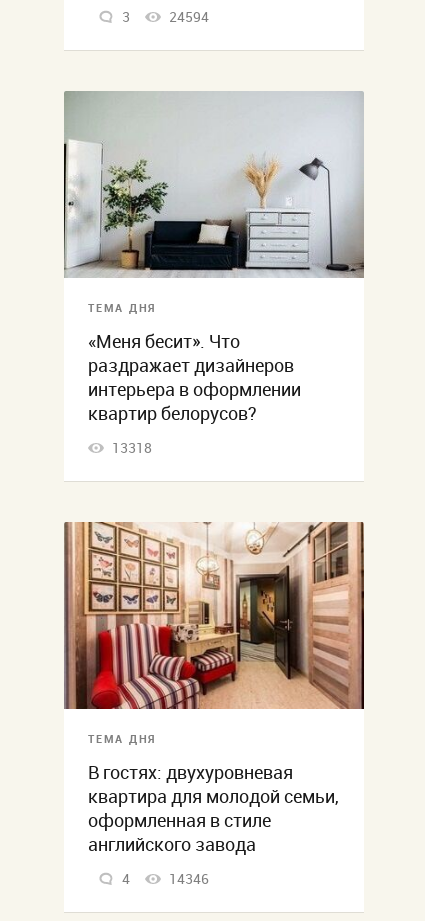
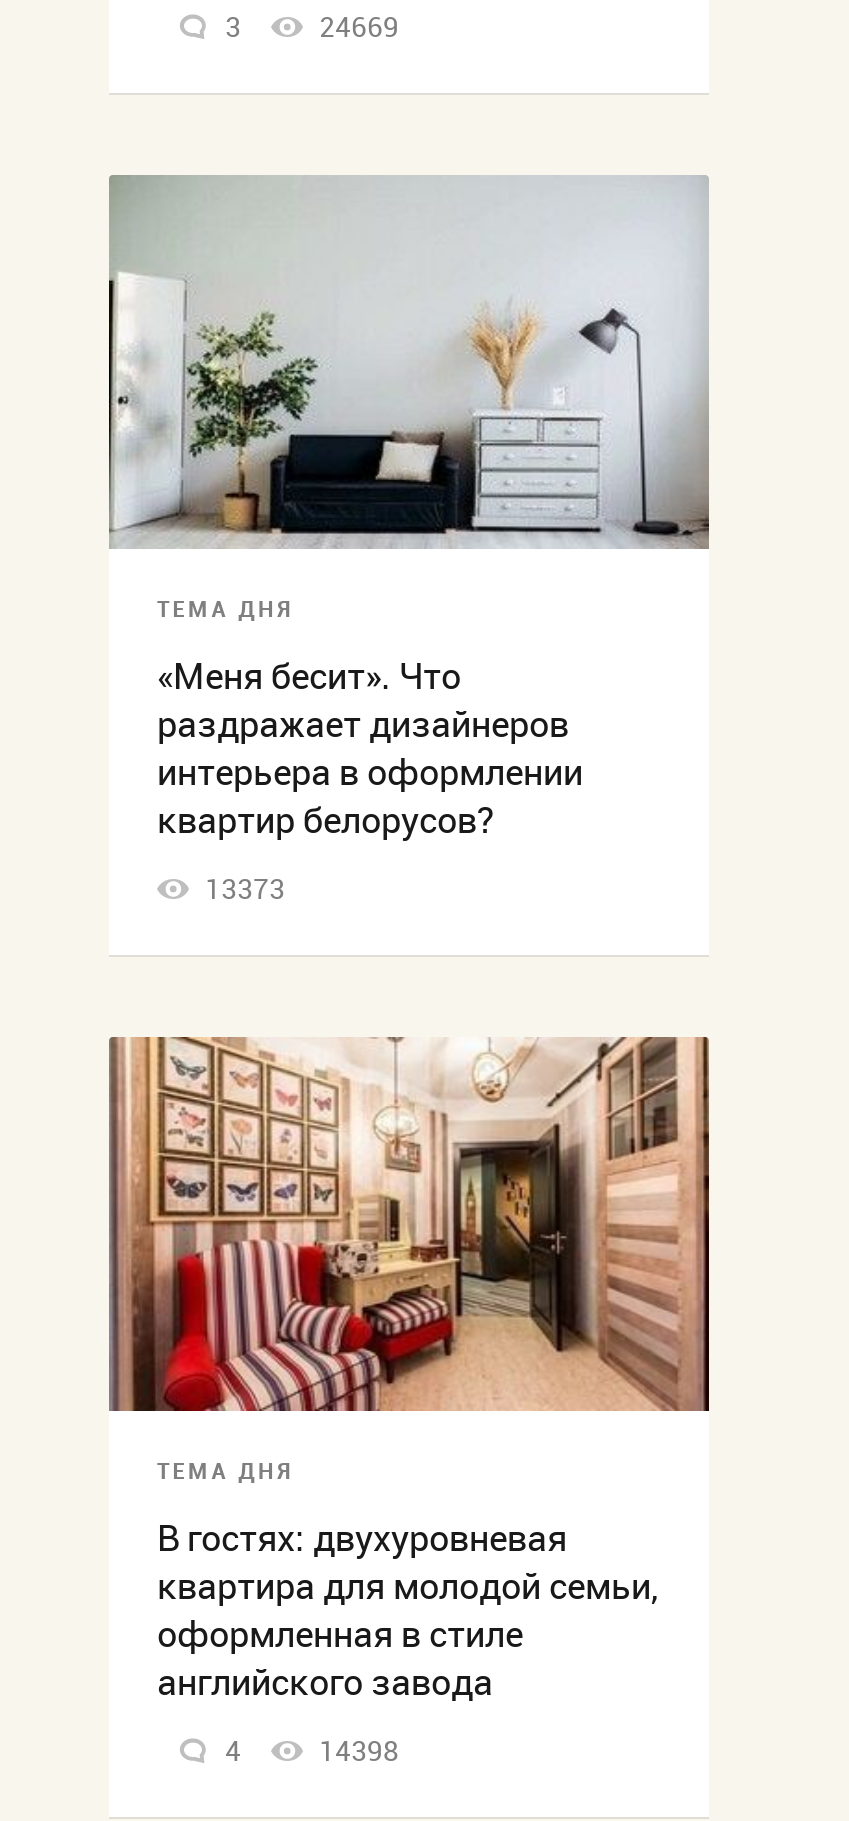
- 24594
+ 24669

- 13318
+ 13373

- 14346
+ 14398
